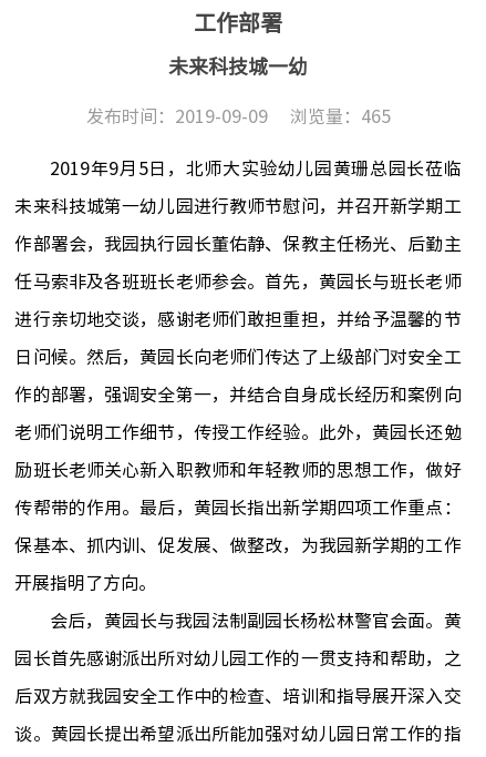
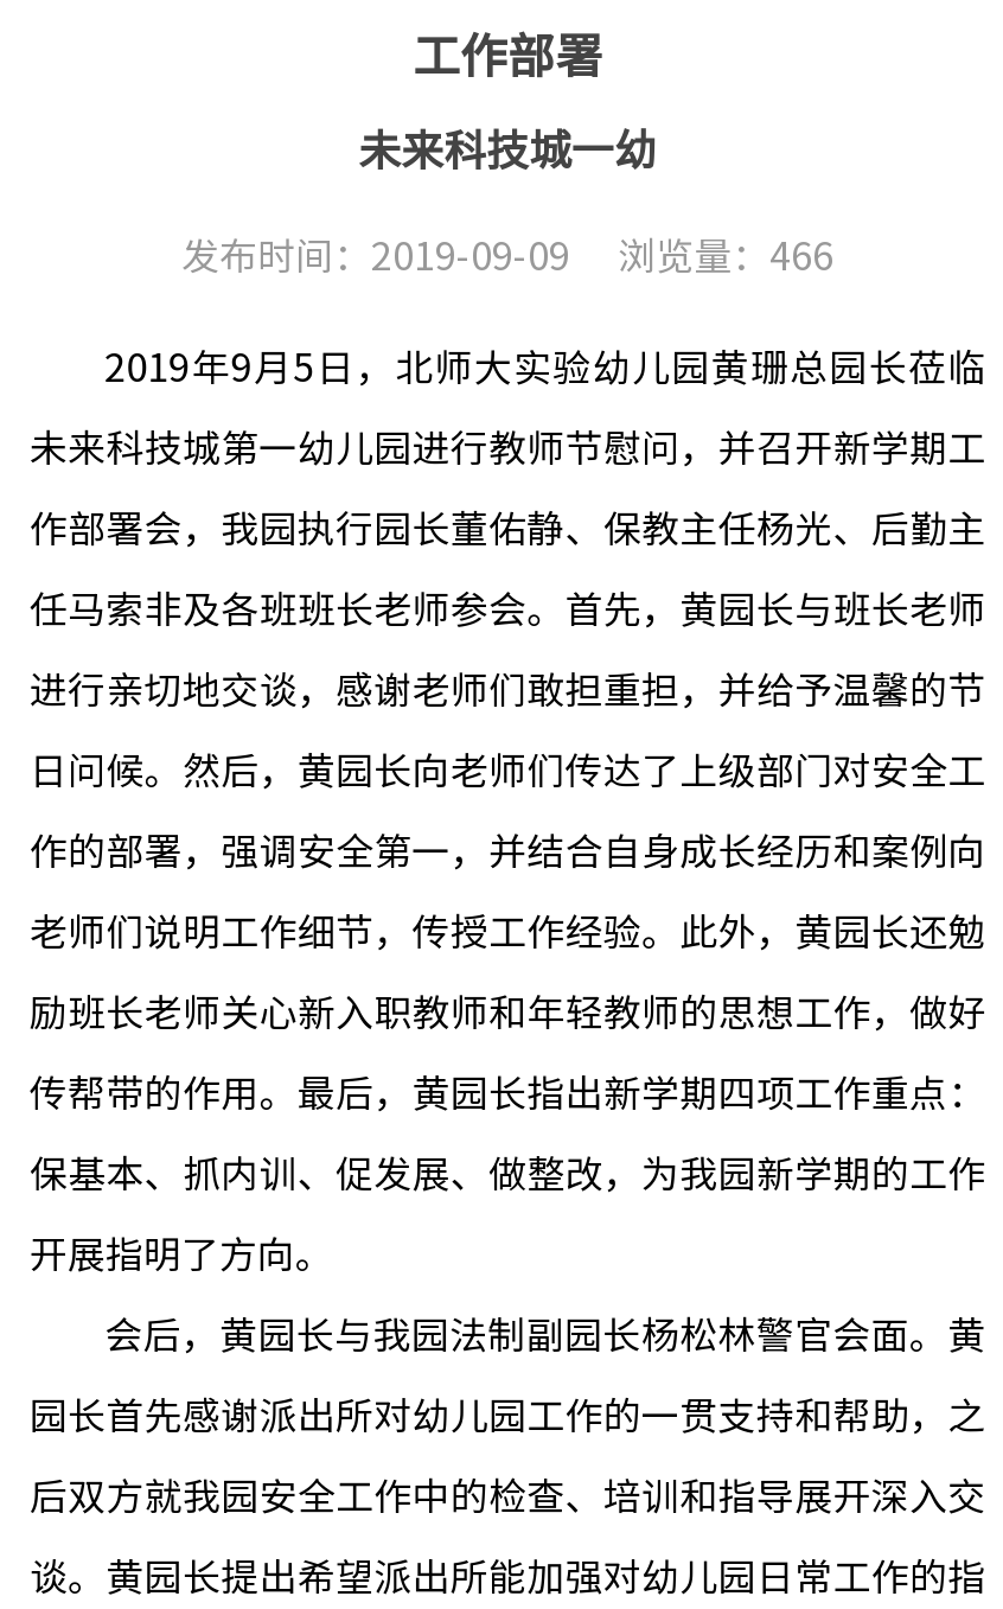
- 发布时间：2019-09-09 浏览量：465
+ 发布时间：2019-09-09 浏览量：466
